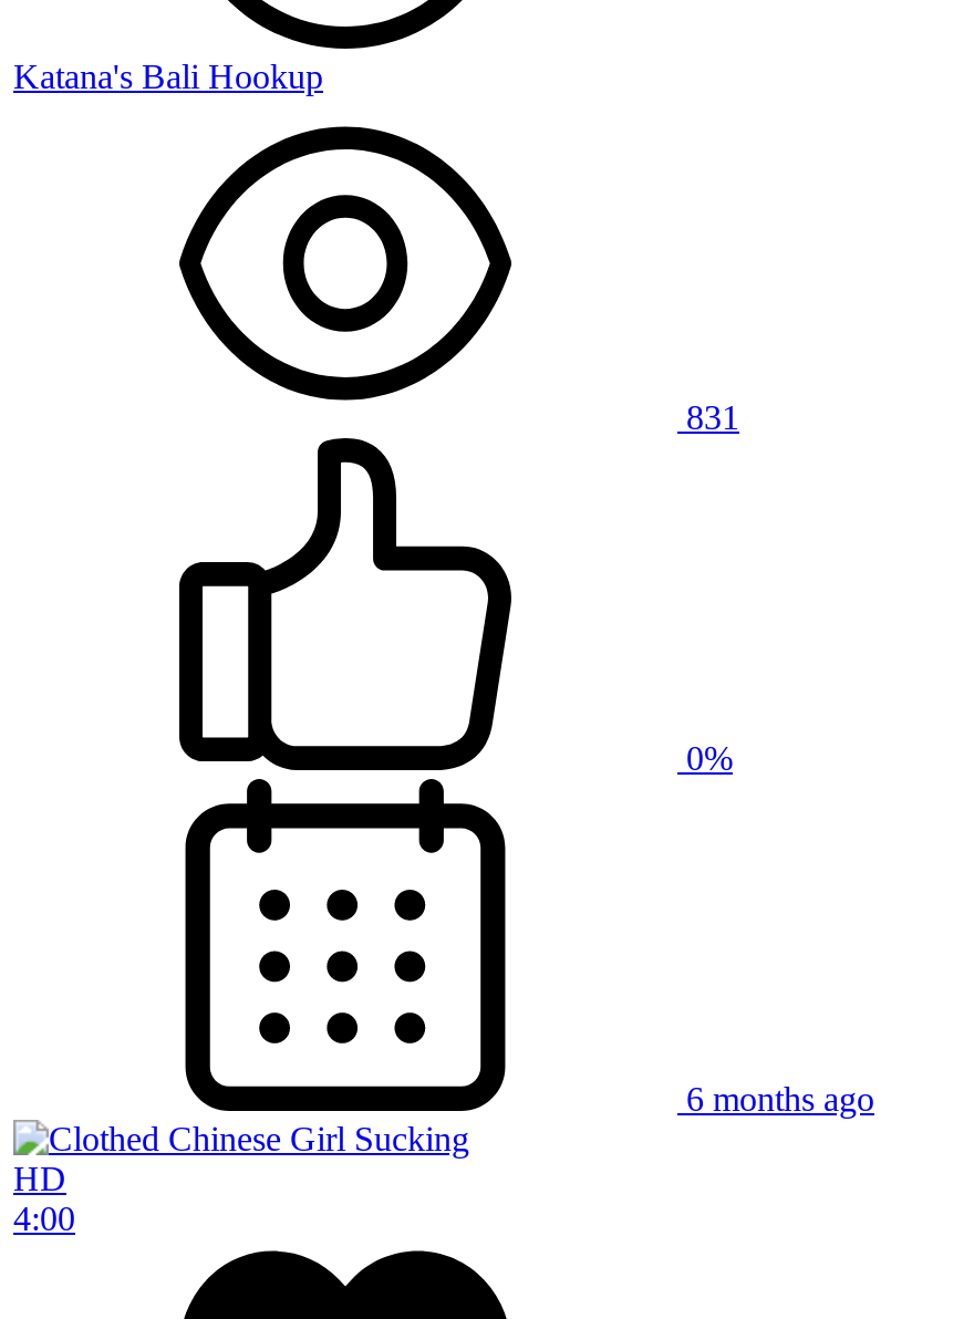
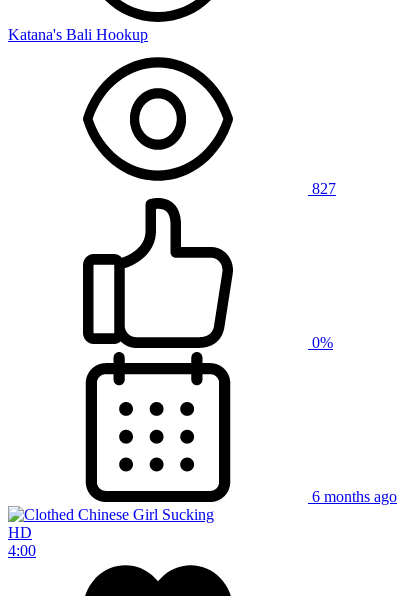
- 831
+ 827
